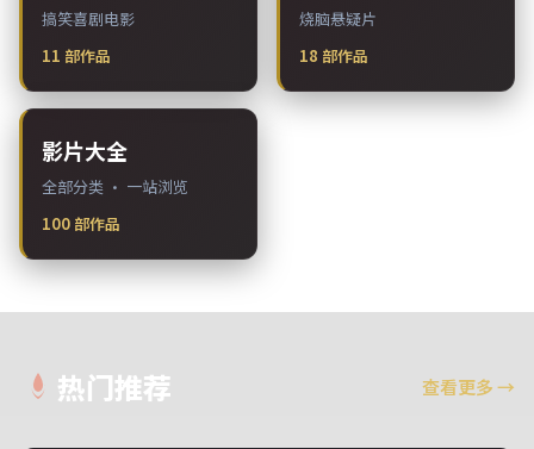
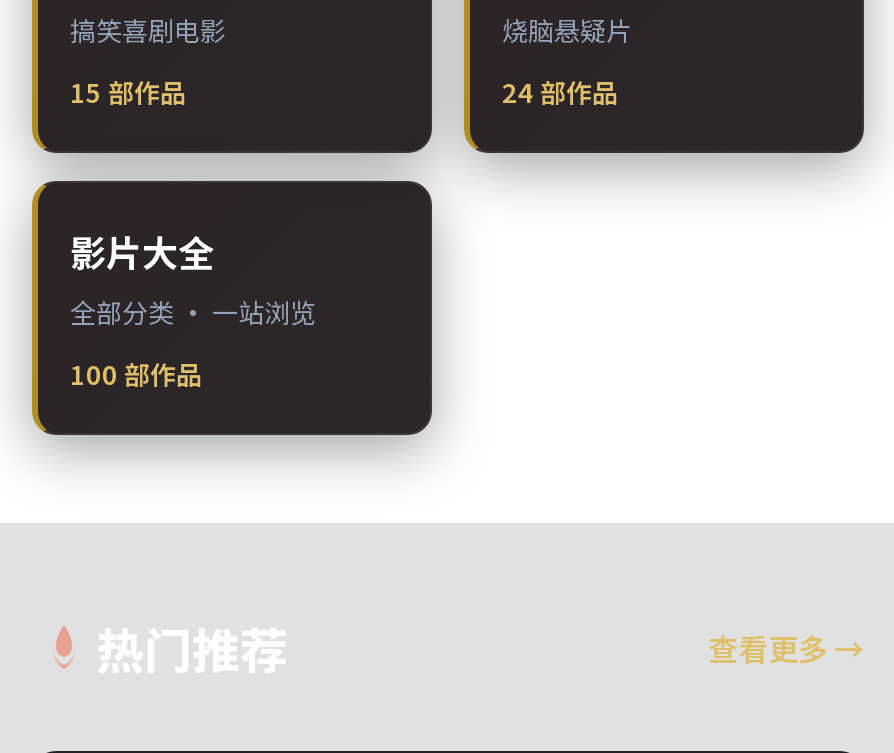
- 11部作品
+ 15部作品

- 18部作品
+ 24部作品
